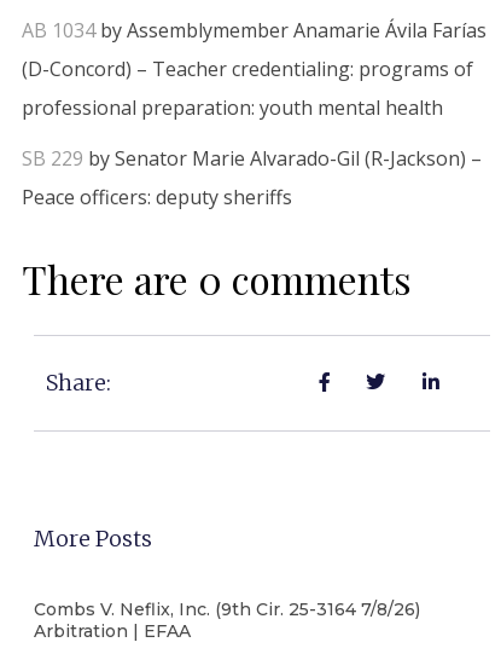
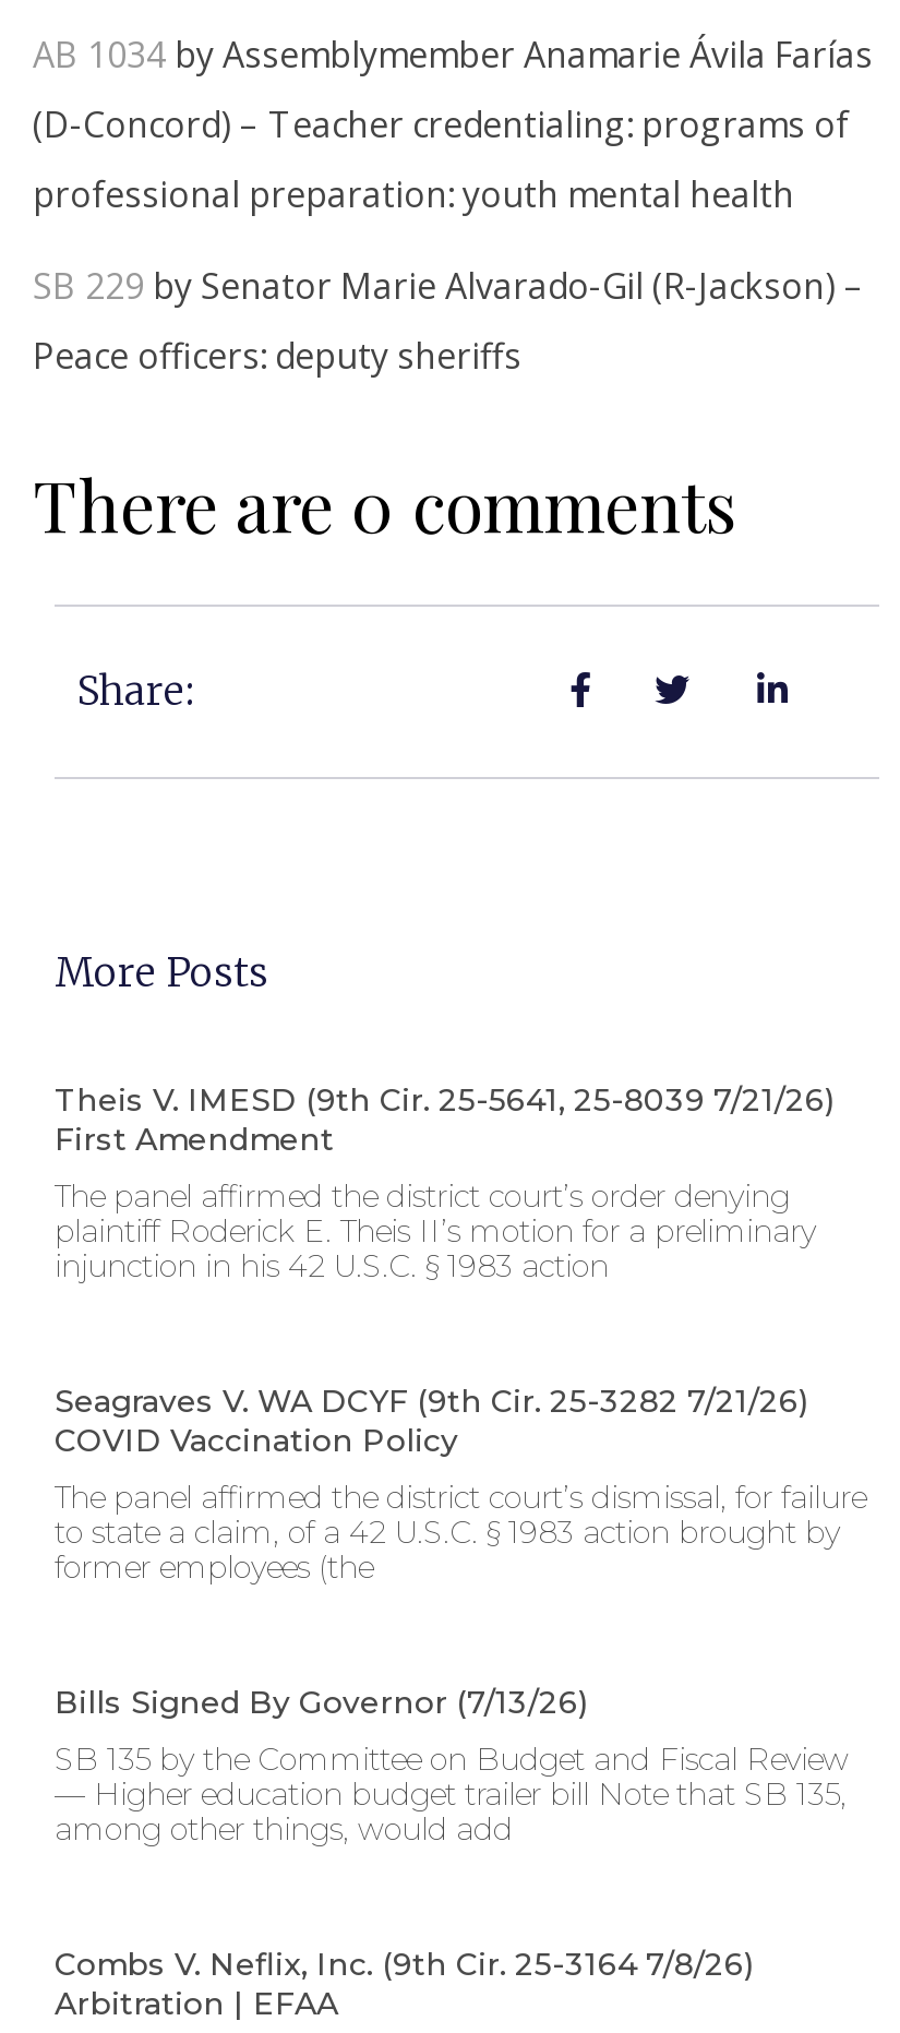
+ Theis V. IMESD (9th Cir. 25-5641, 25-8039 7/21/26)
+ First Amendment
+ The panel affirmed the district court’s order denying
+ plaintiff Roderick E. Theis II’s motion for a preliminary
+ injunction in his 42 U.S.C. § 1983 action
+ Seagraves V. WA DCYF (9th Cir. 25-3282 7/21/26)
+ COVID Vaccination Policy
+ The panel affirmed the district court’s dismissal, for failure
+ to state a claim, of a 42 U.S.C. § 1983 action brought by
+ former employees (the
+ Bills Signed By Governor (7/13/26)
+ SB 135 by the Committee on Budget and Fiscal Review
+ — Higher education budget trailer bill Note that SB 135,
+ among other things, would add
